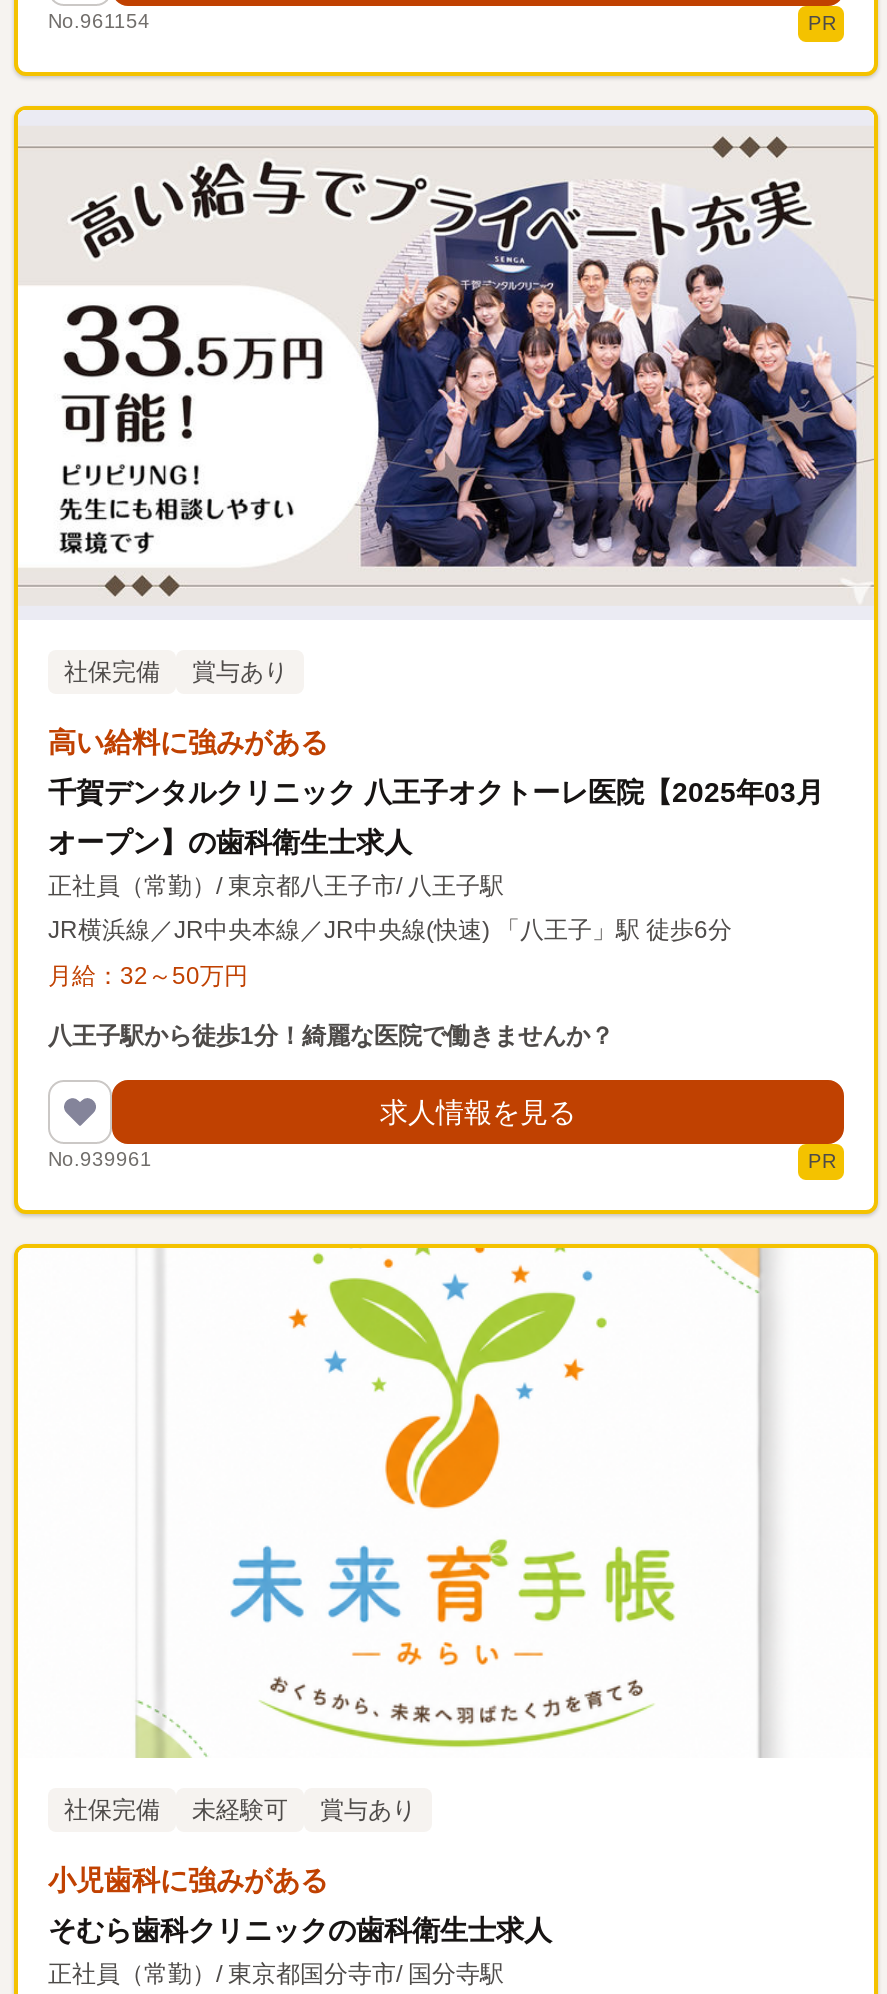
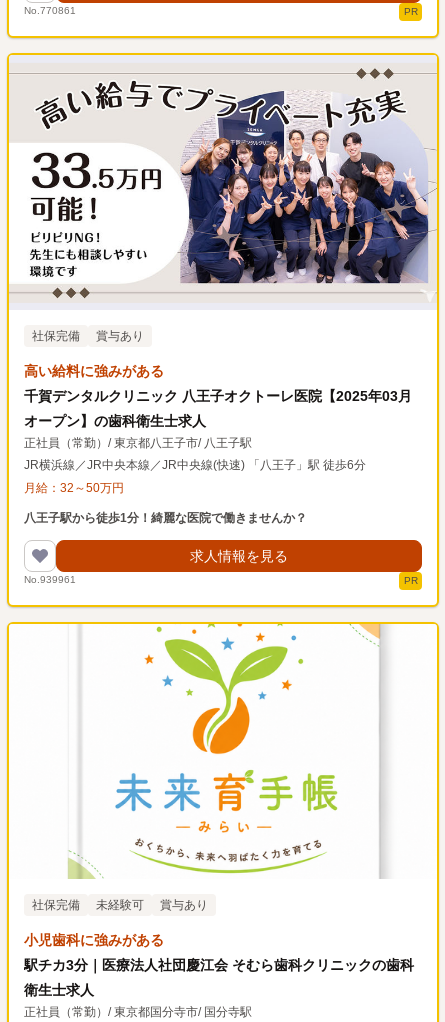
- No.961154
+ No.770861

- そむら歯科クリニックの歯科衛生士求人
+ 駅チカ3分｜医療法人社団慶江会 そむら歯科クリニックの歯科
+ 衛生士求人
